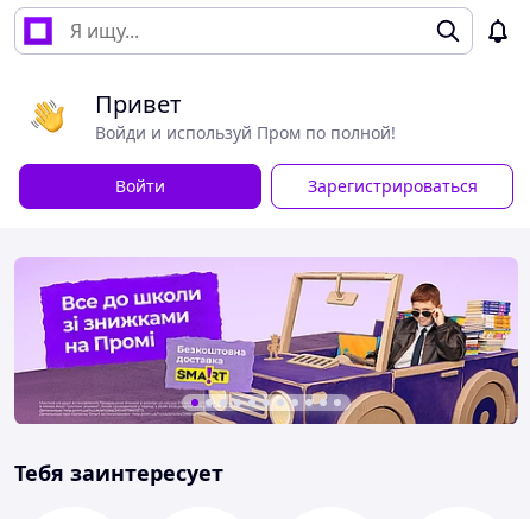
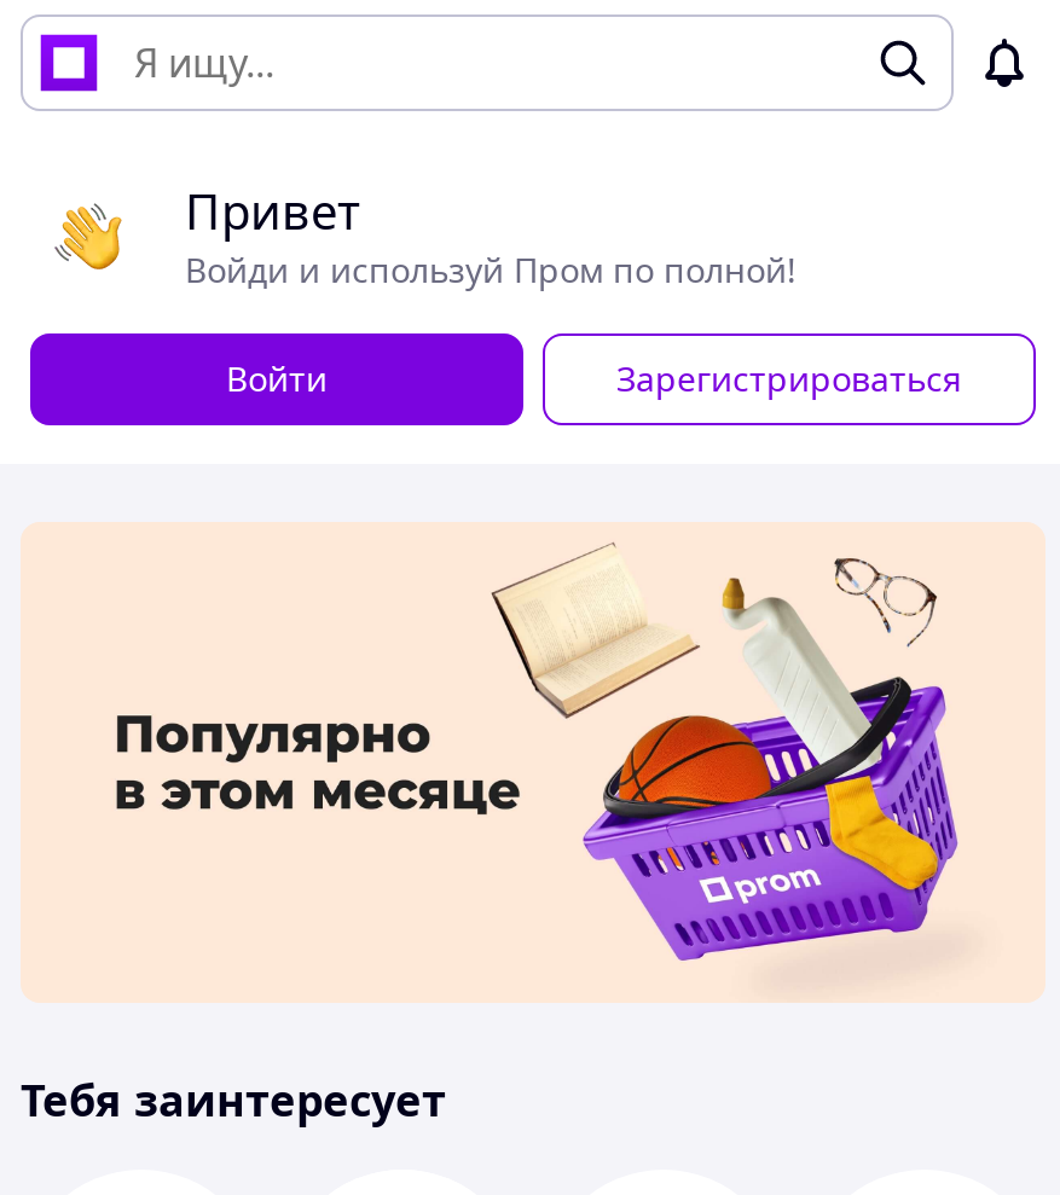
- [image]
+ [image]
